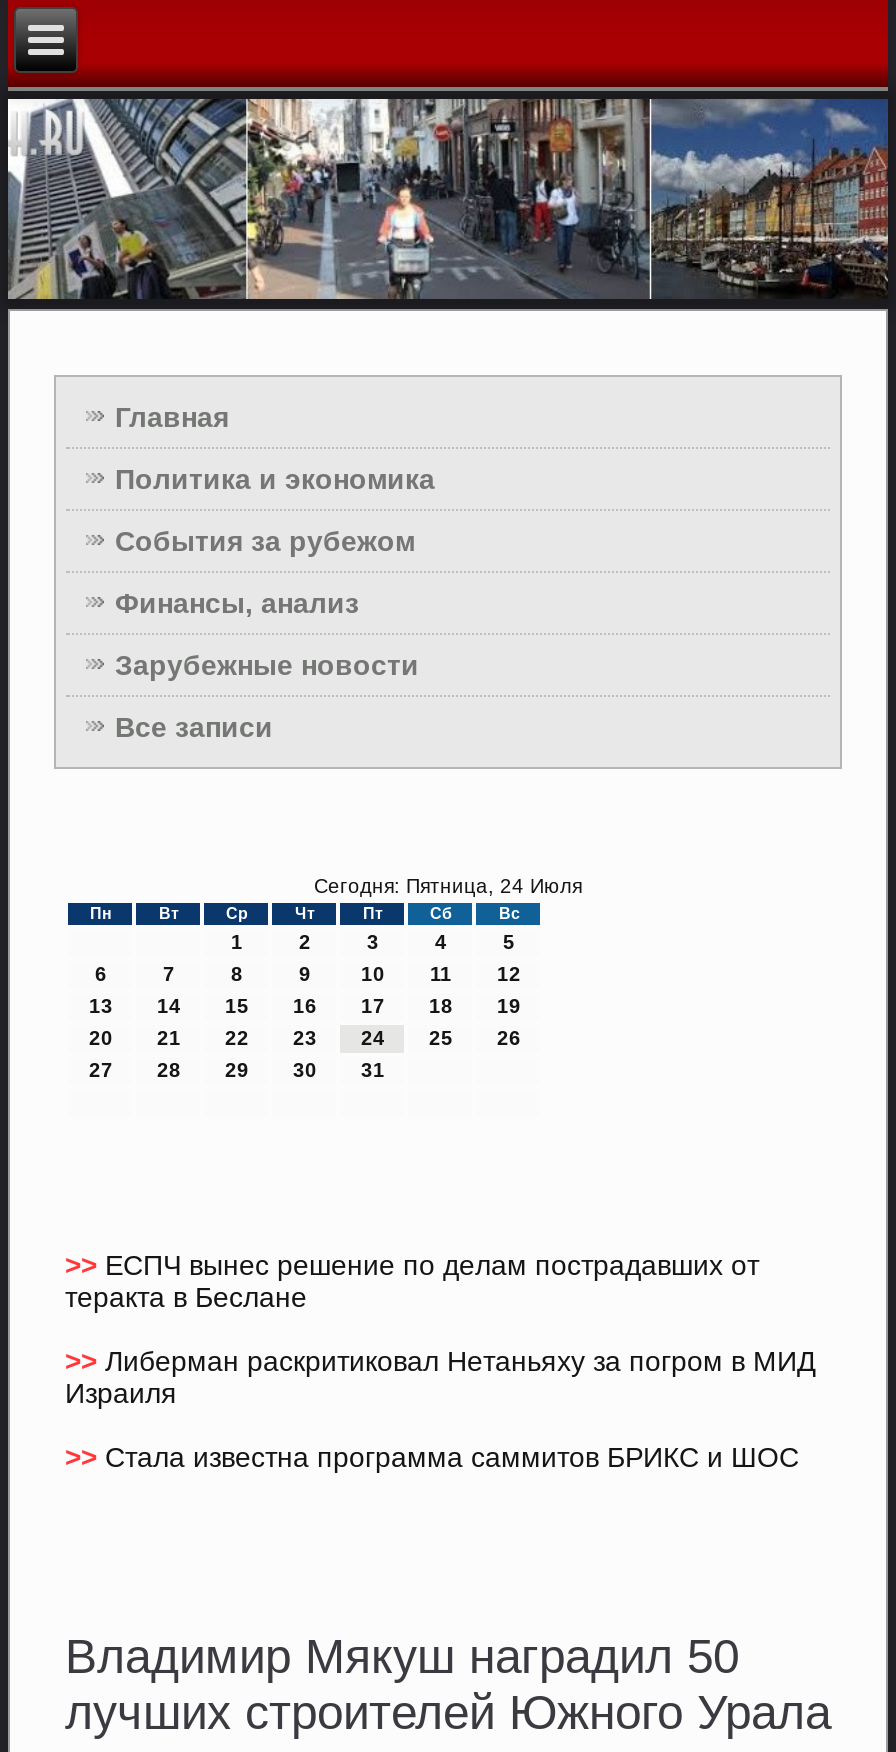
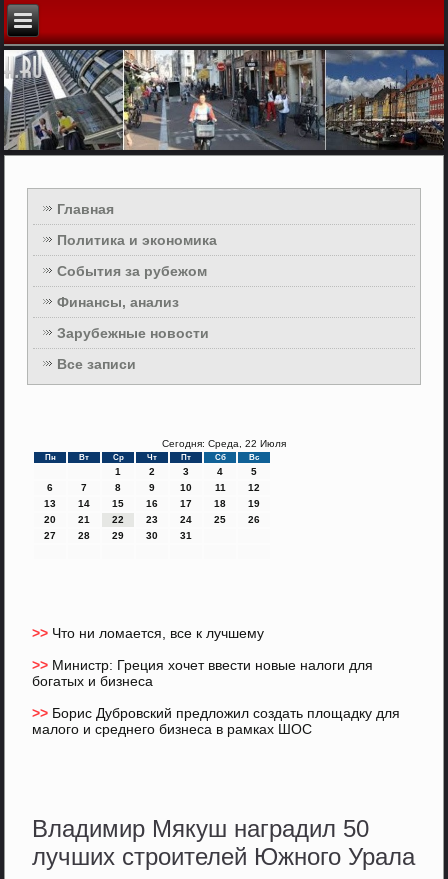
- Сегодня: Пятница, 24 Июля
+ Сегодня: Среда, 22 Июля

- >> ЕСПЧ вынес решение по делам пострадавших от
- теракта в Беслане
+ >> Что ни ломается, все к лучшему

- >> Либерман раскритиковал Нетаньяху за погром в МИД
- Израиля
+ >> Министр: Греция хочет ввести новые налоги для
+ богатых и бизнеса

- >> Стала известна программа саммитов БРИКС и ШОС
+ >> Борис Дубровский предложил создать площадку для
+ малого и среднего бизнеса в рамках ШОС
